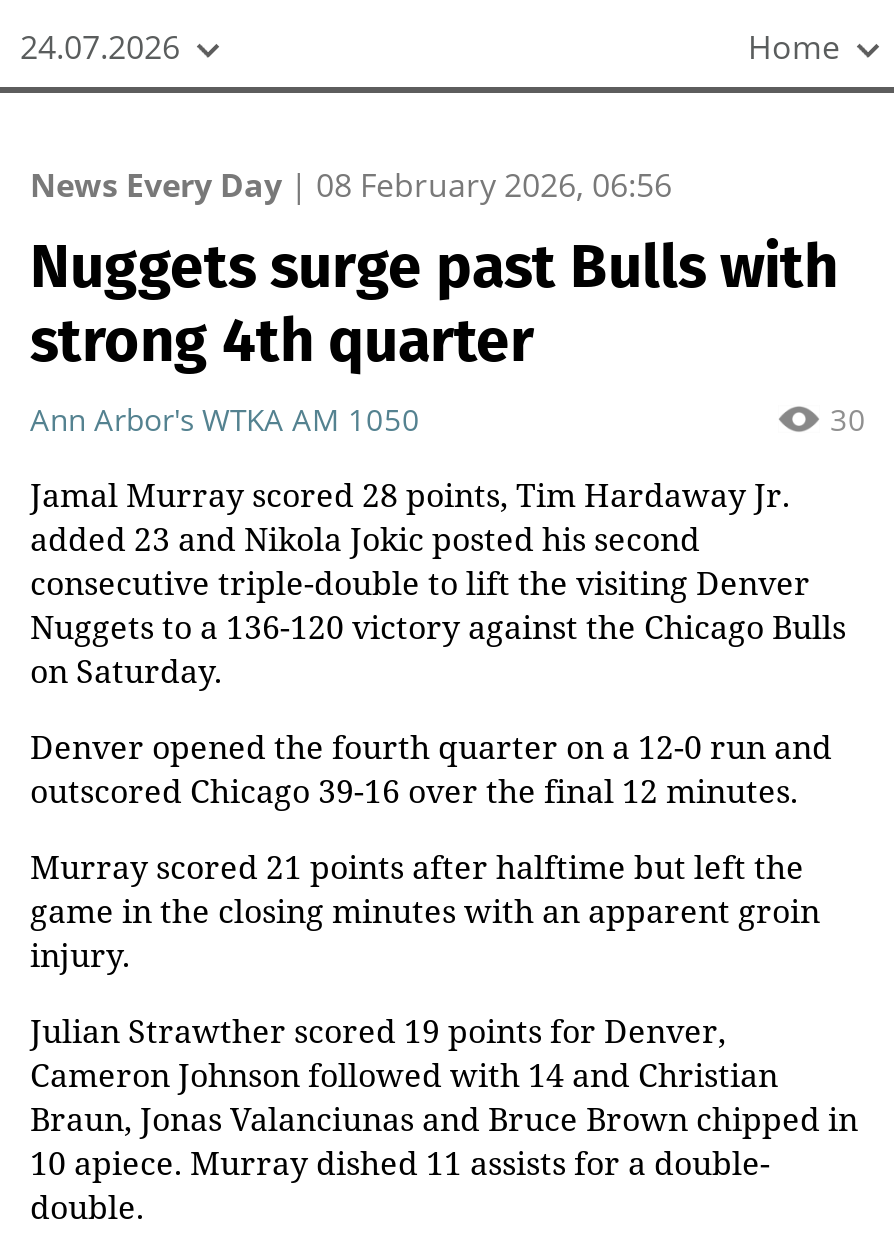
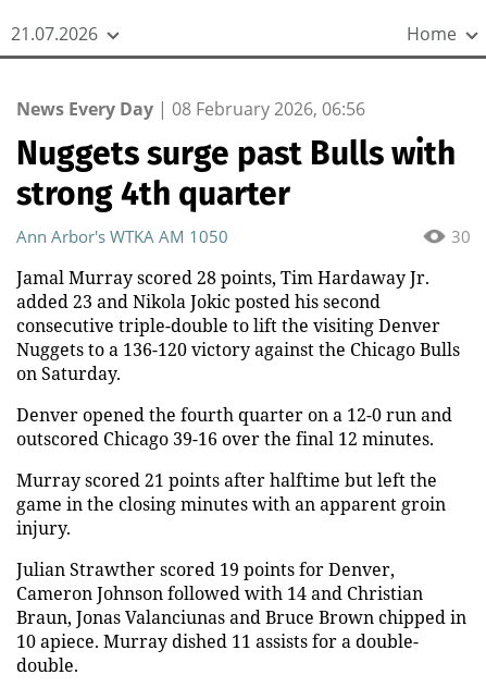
- 24.07.2026
+ 21.07.2026
